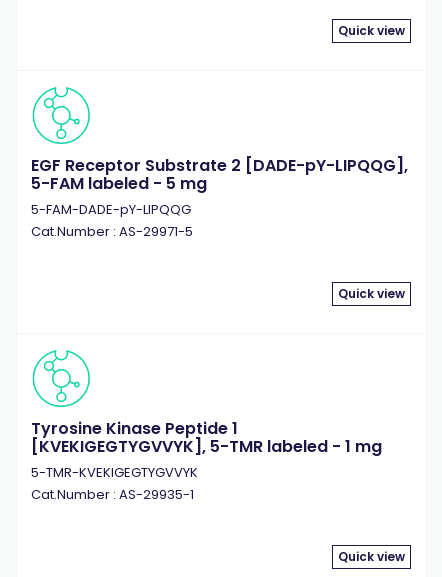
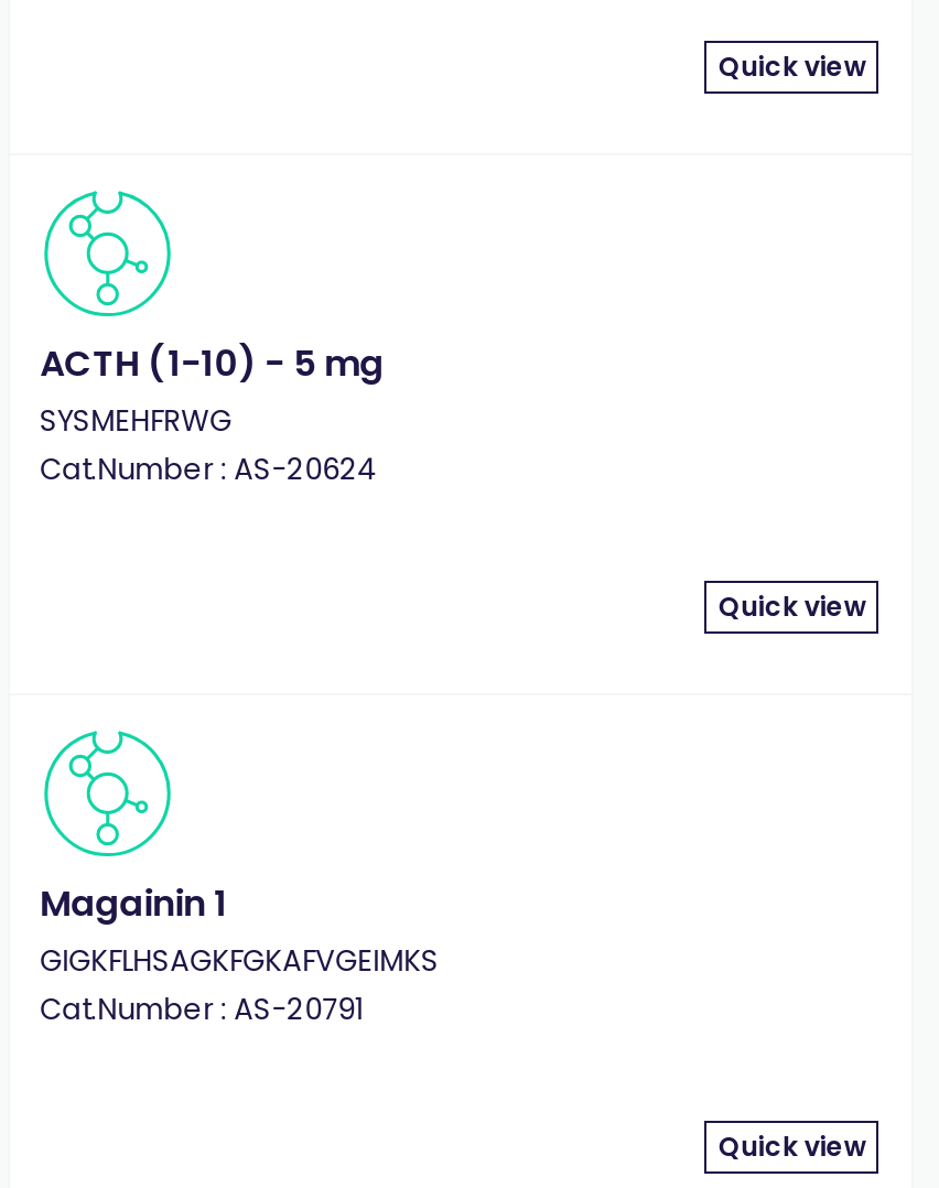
- EGF Receptor Substrate 2 [DADE-pY-LIPQQG],
- 5-FAM labeled - 5 mg
- 5-FAM-DADE-pY-LIPQQG
- Cat.Number : AS-29971-5
+ ACTH (1-10) - 5 mg
+ SYSMEHFRWG
+ Cat.Number : AS-20624

- Tyrosine Kinase Peptide 1
- [KVEKIGEGTYGVVYK], 5-TMR labeled - 1 mg
- 5-TMR-KVEKIGEGTYGVVYK
- Cat.Number : AS-29935-1
+ Magainin 1
+ GIGKFLHSAGKFGKAFVGEIMKS
+ Cat.Number : AS-20791
